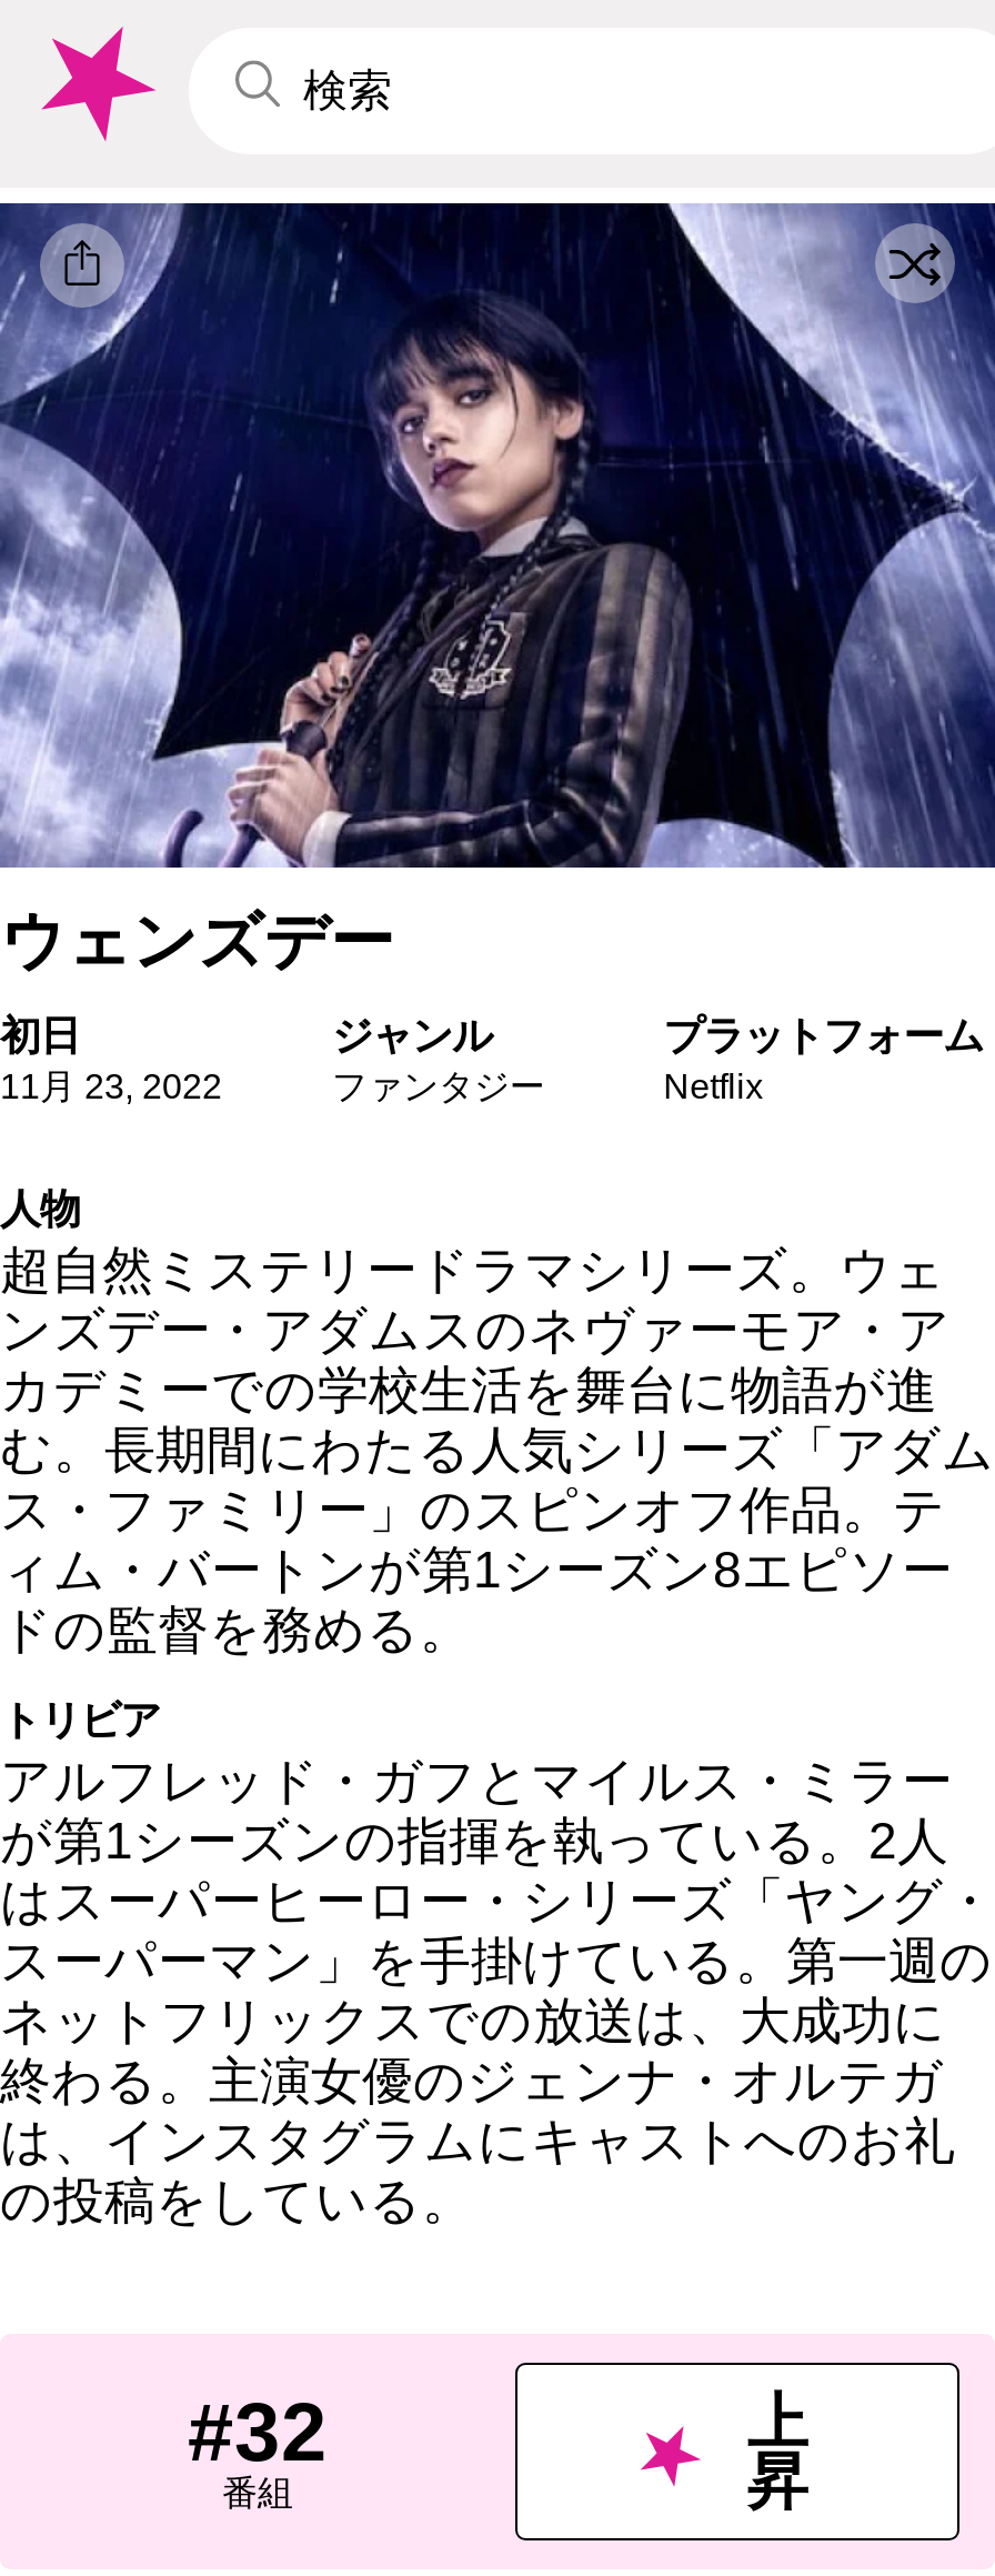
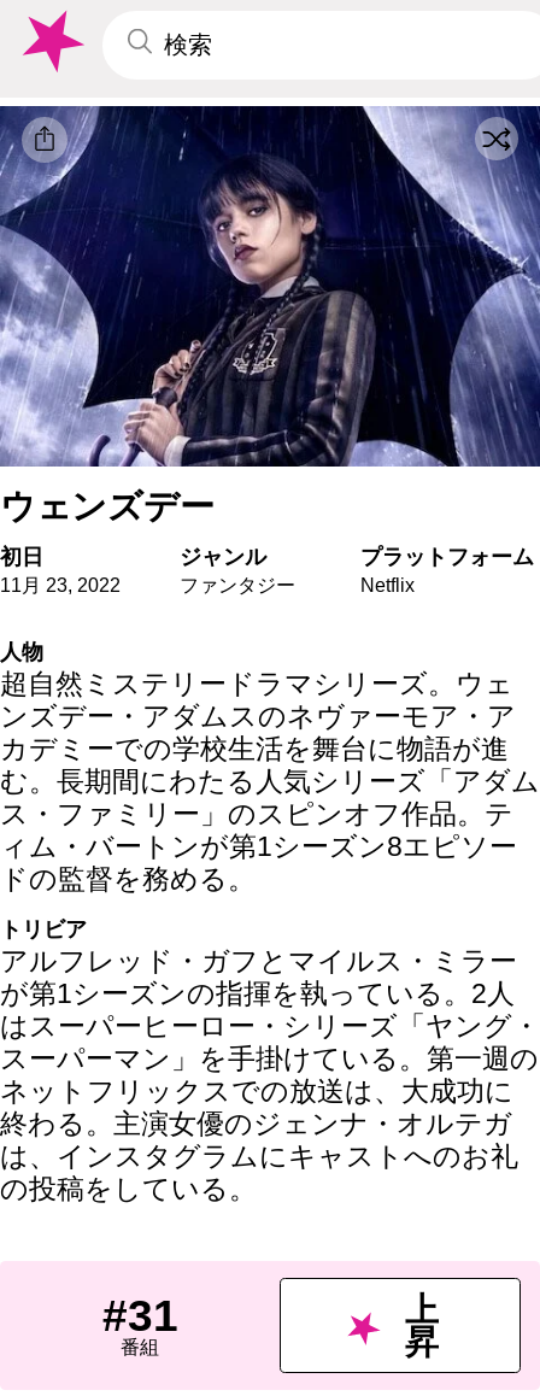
- #32
+ #31
